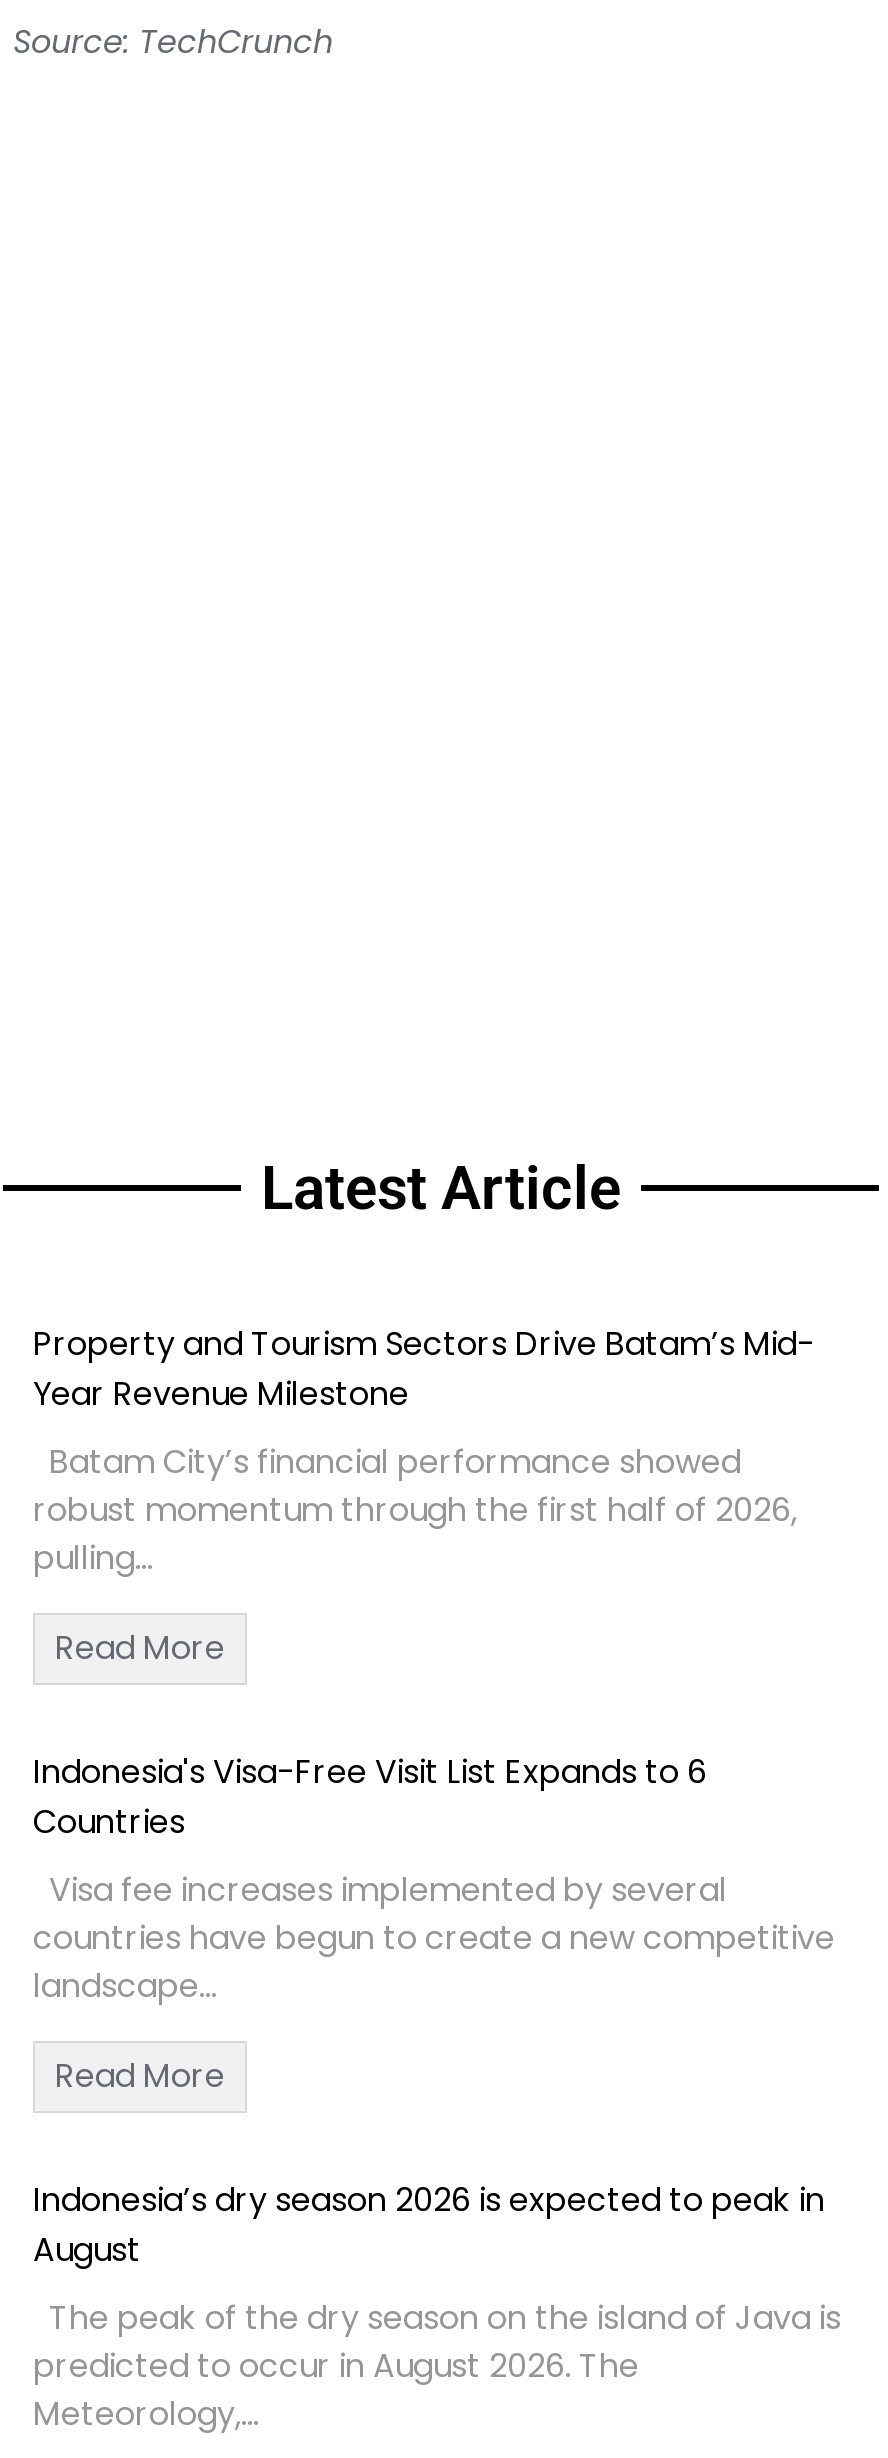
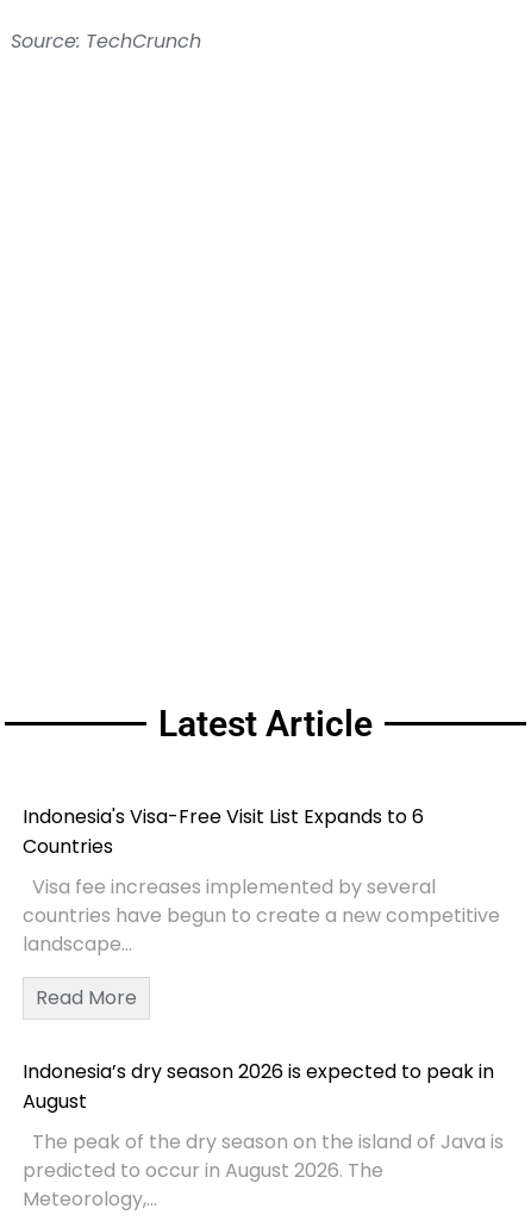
- Property and Tourism Sectors Drive Batam’s Mid-
- Year Revenue Milestone
- Batam City’s financial performance showed
- robust momentum through the first half of 2026,
- pulling...
- Read More
